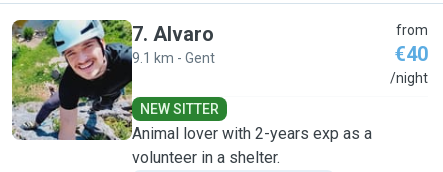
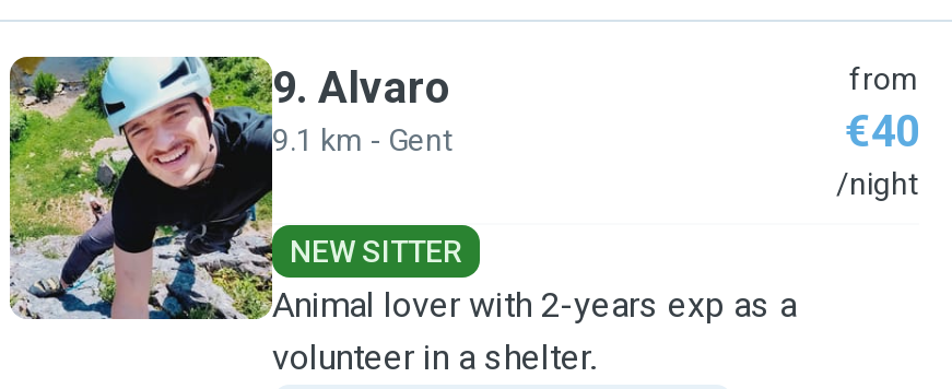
- 7. Alvaro
+ 9. Alvaro
